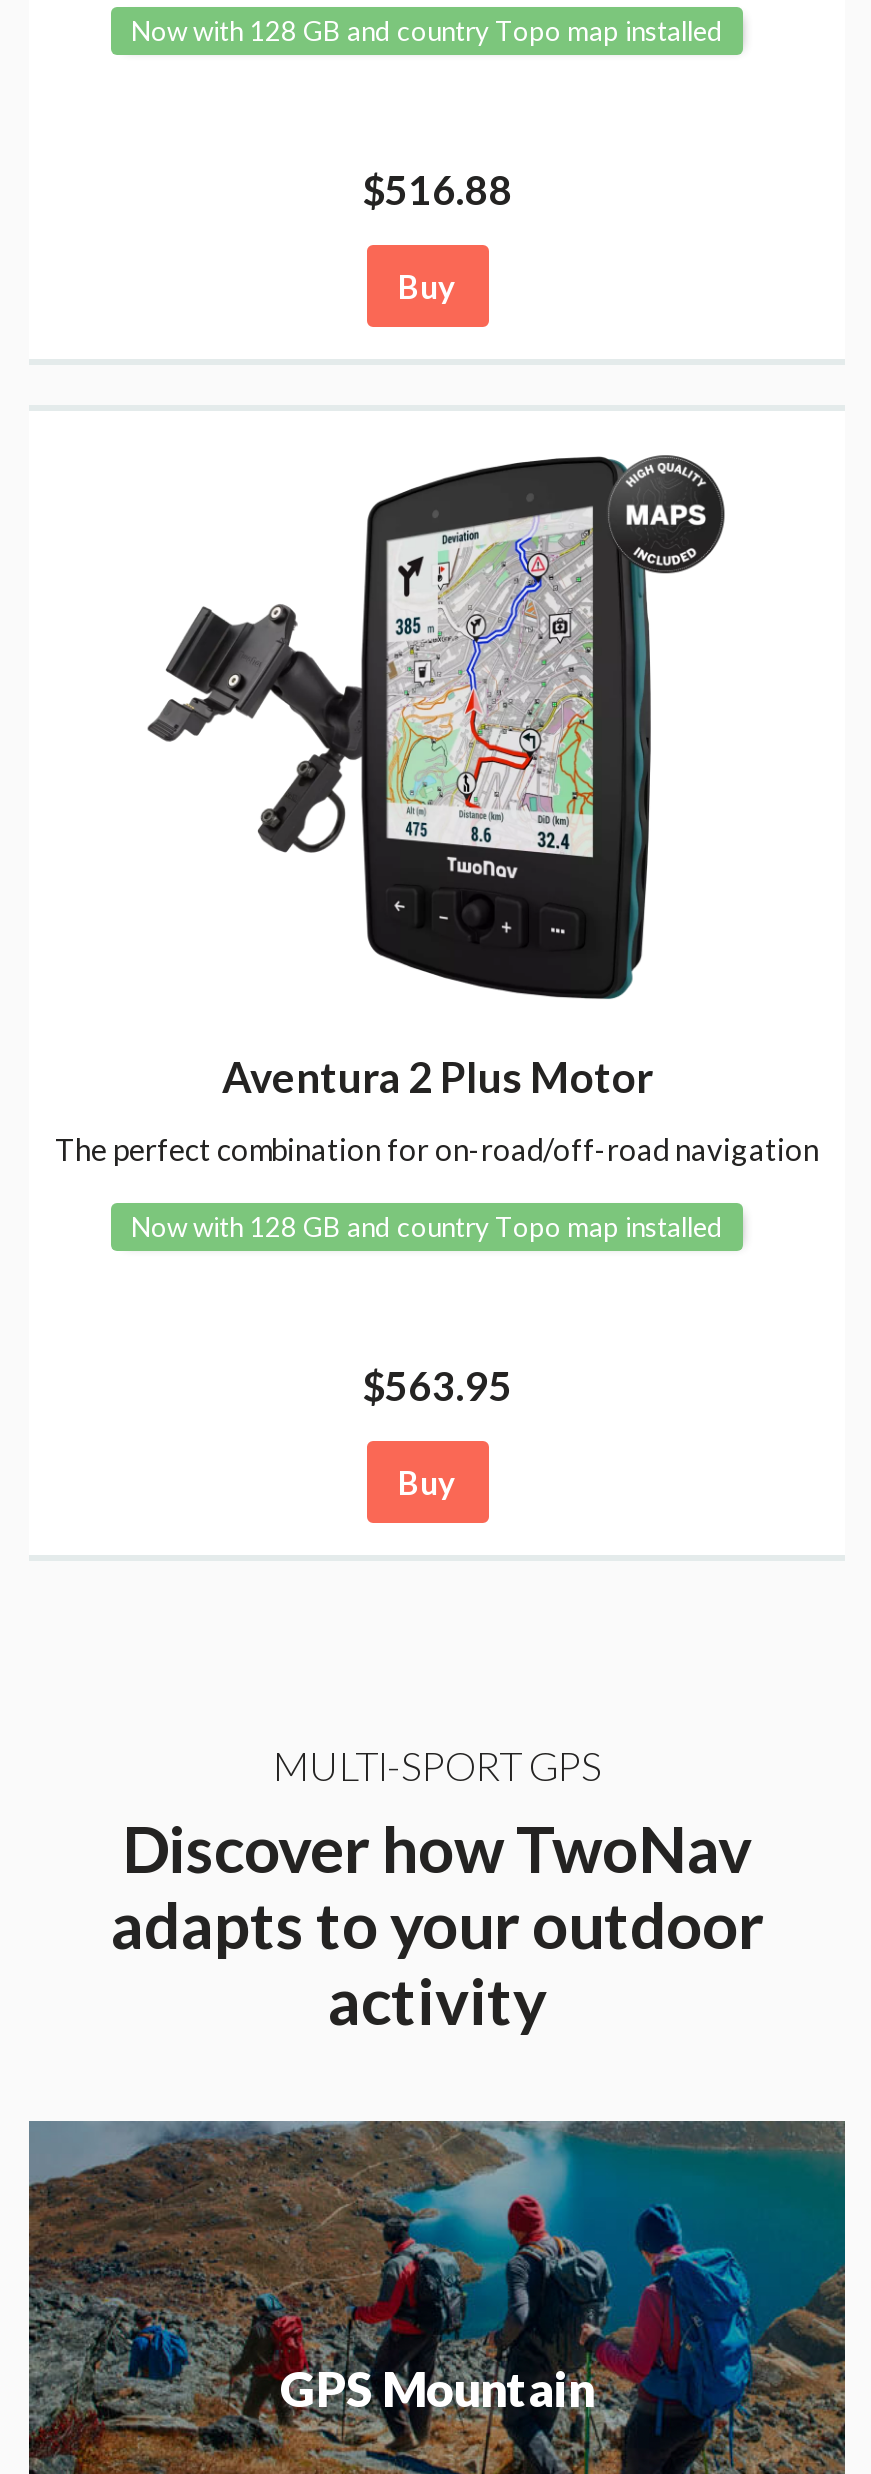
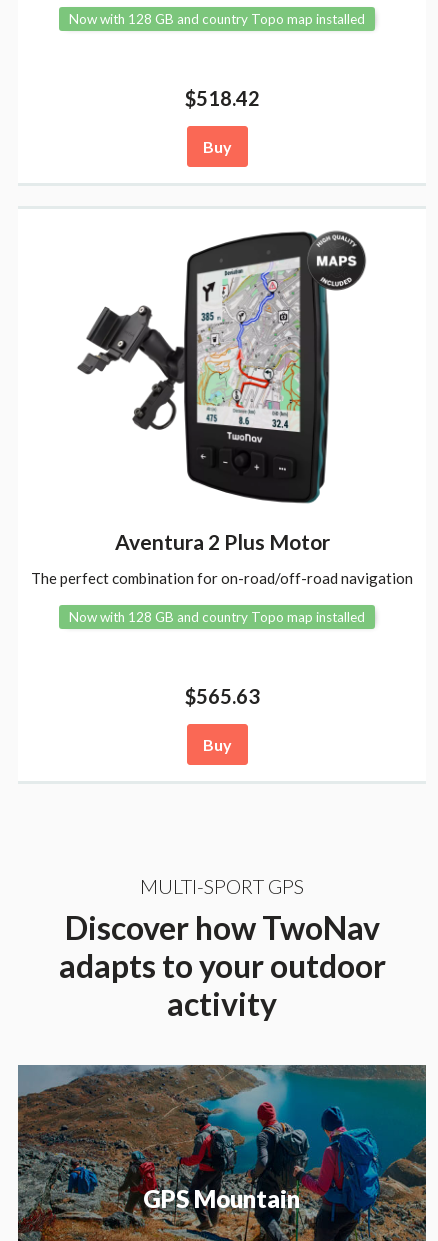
- $516.88
+ $518.42

- $563.95
+ $565.63
